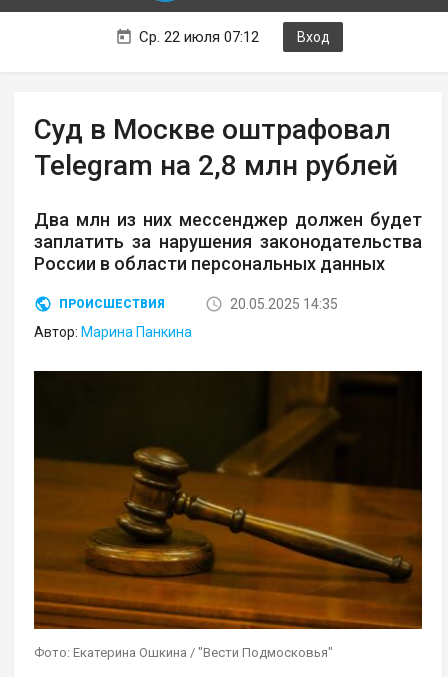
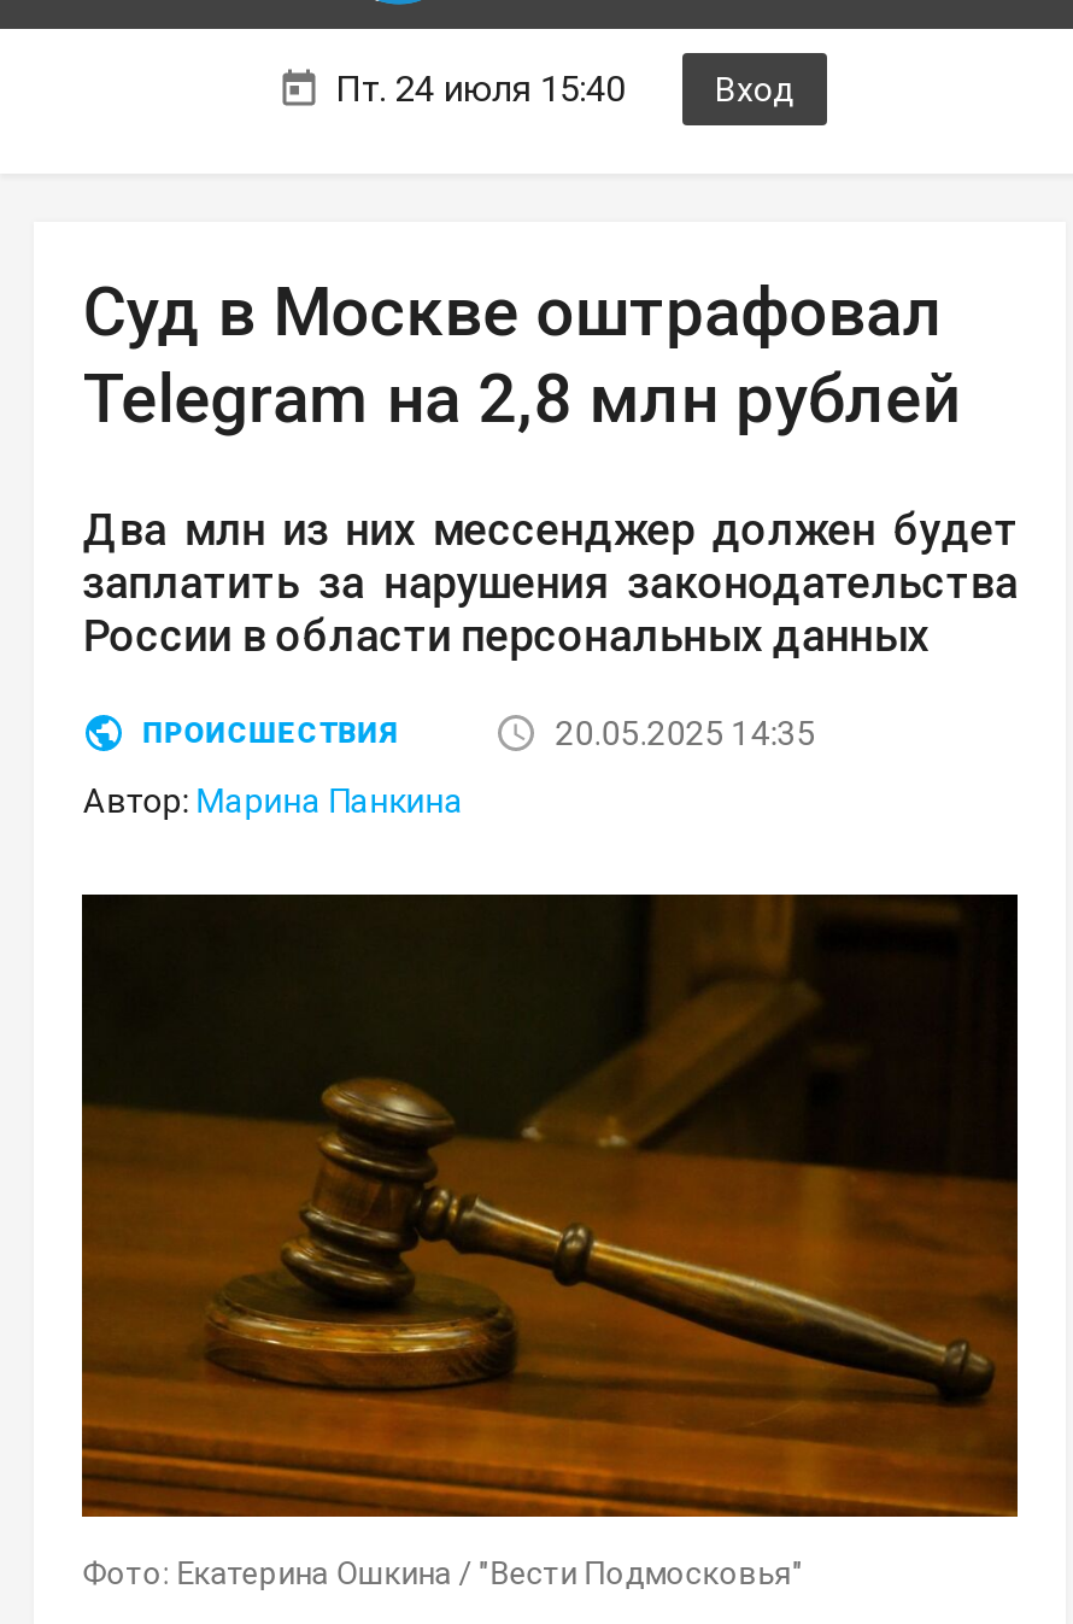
- Ср. 22 июля 07:12
+ Пт. 24 июля 15:40
